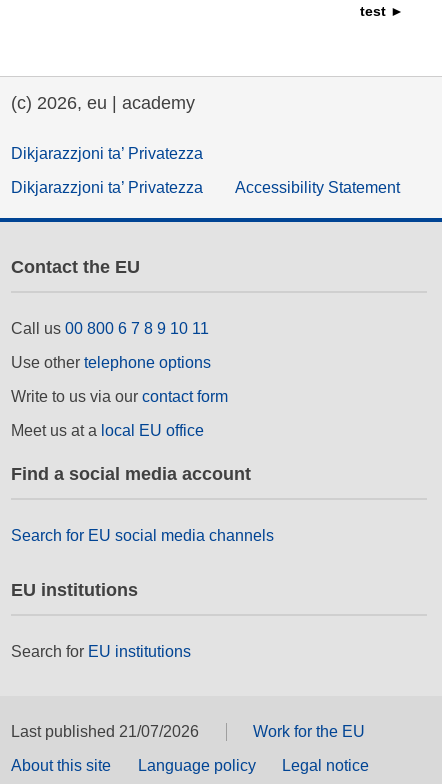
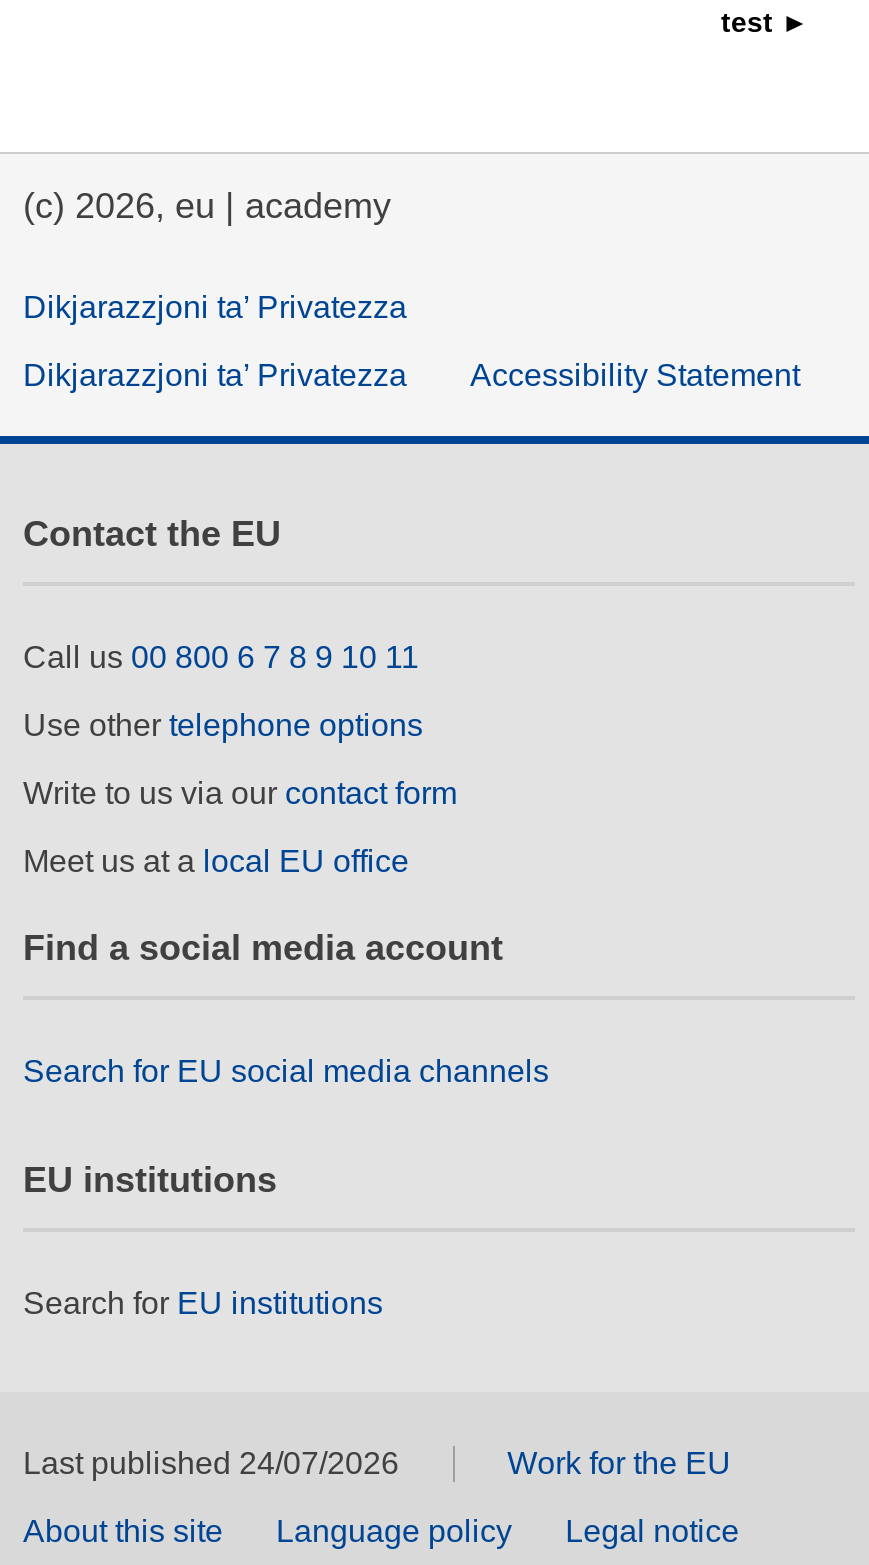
- Last published 21/07/2026
+ Last published 24/07/2026
